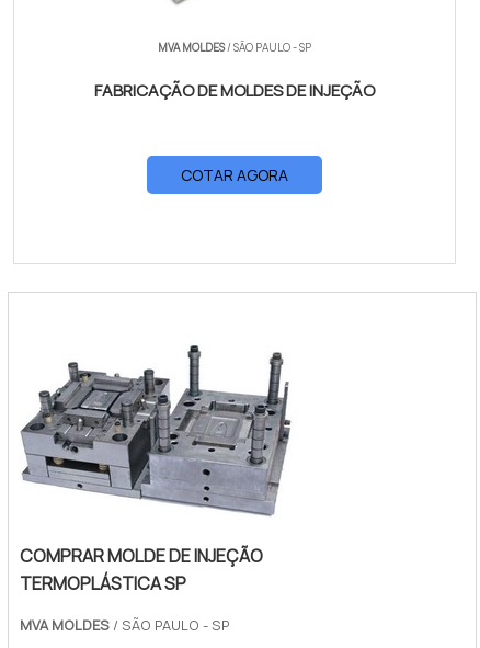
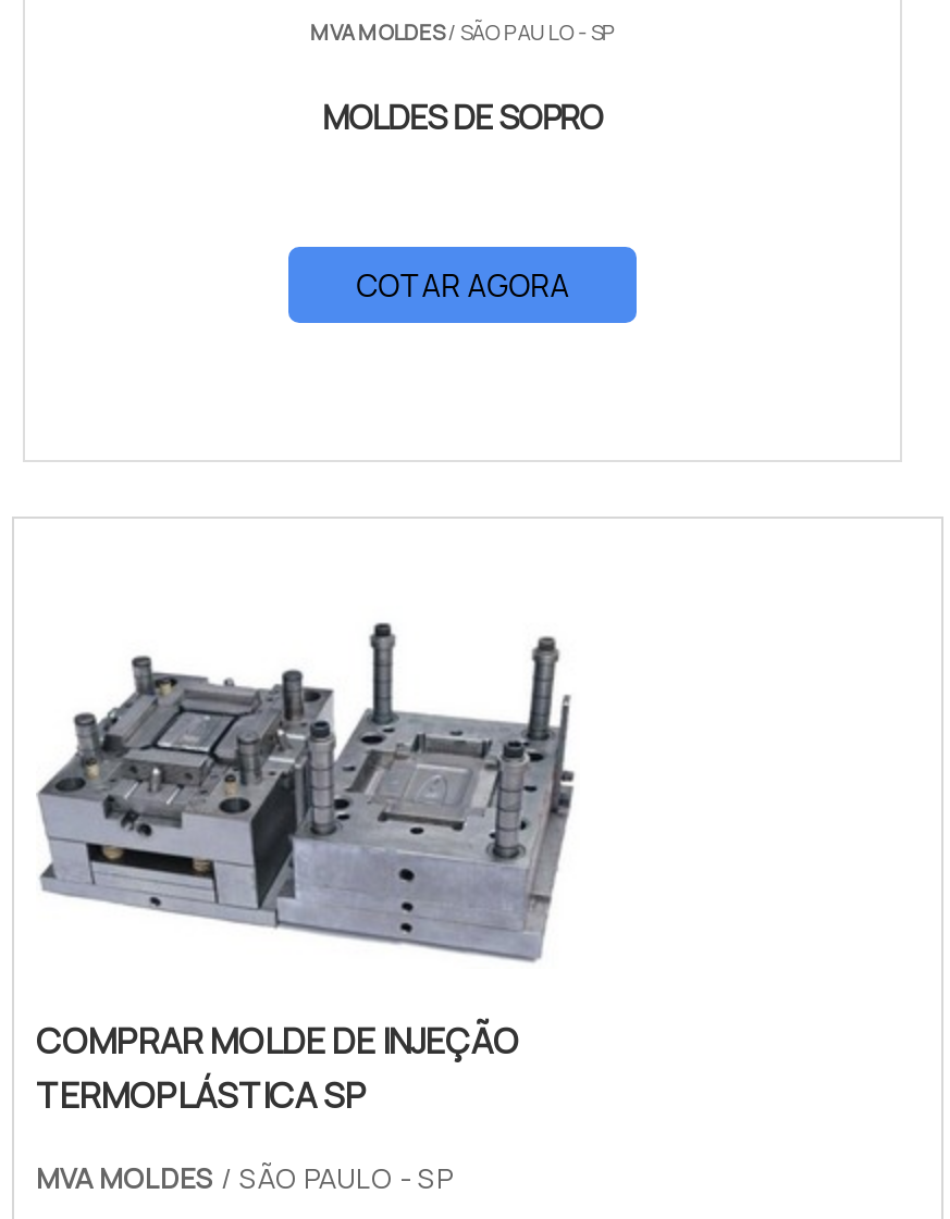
- FABRICAÇÃO DE MOLDES DE INJEÇÃO
+ MOLDES DE SOPRO
